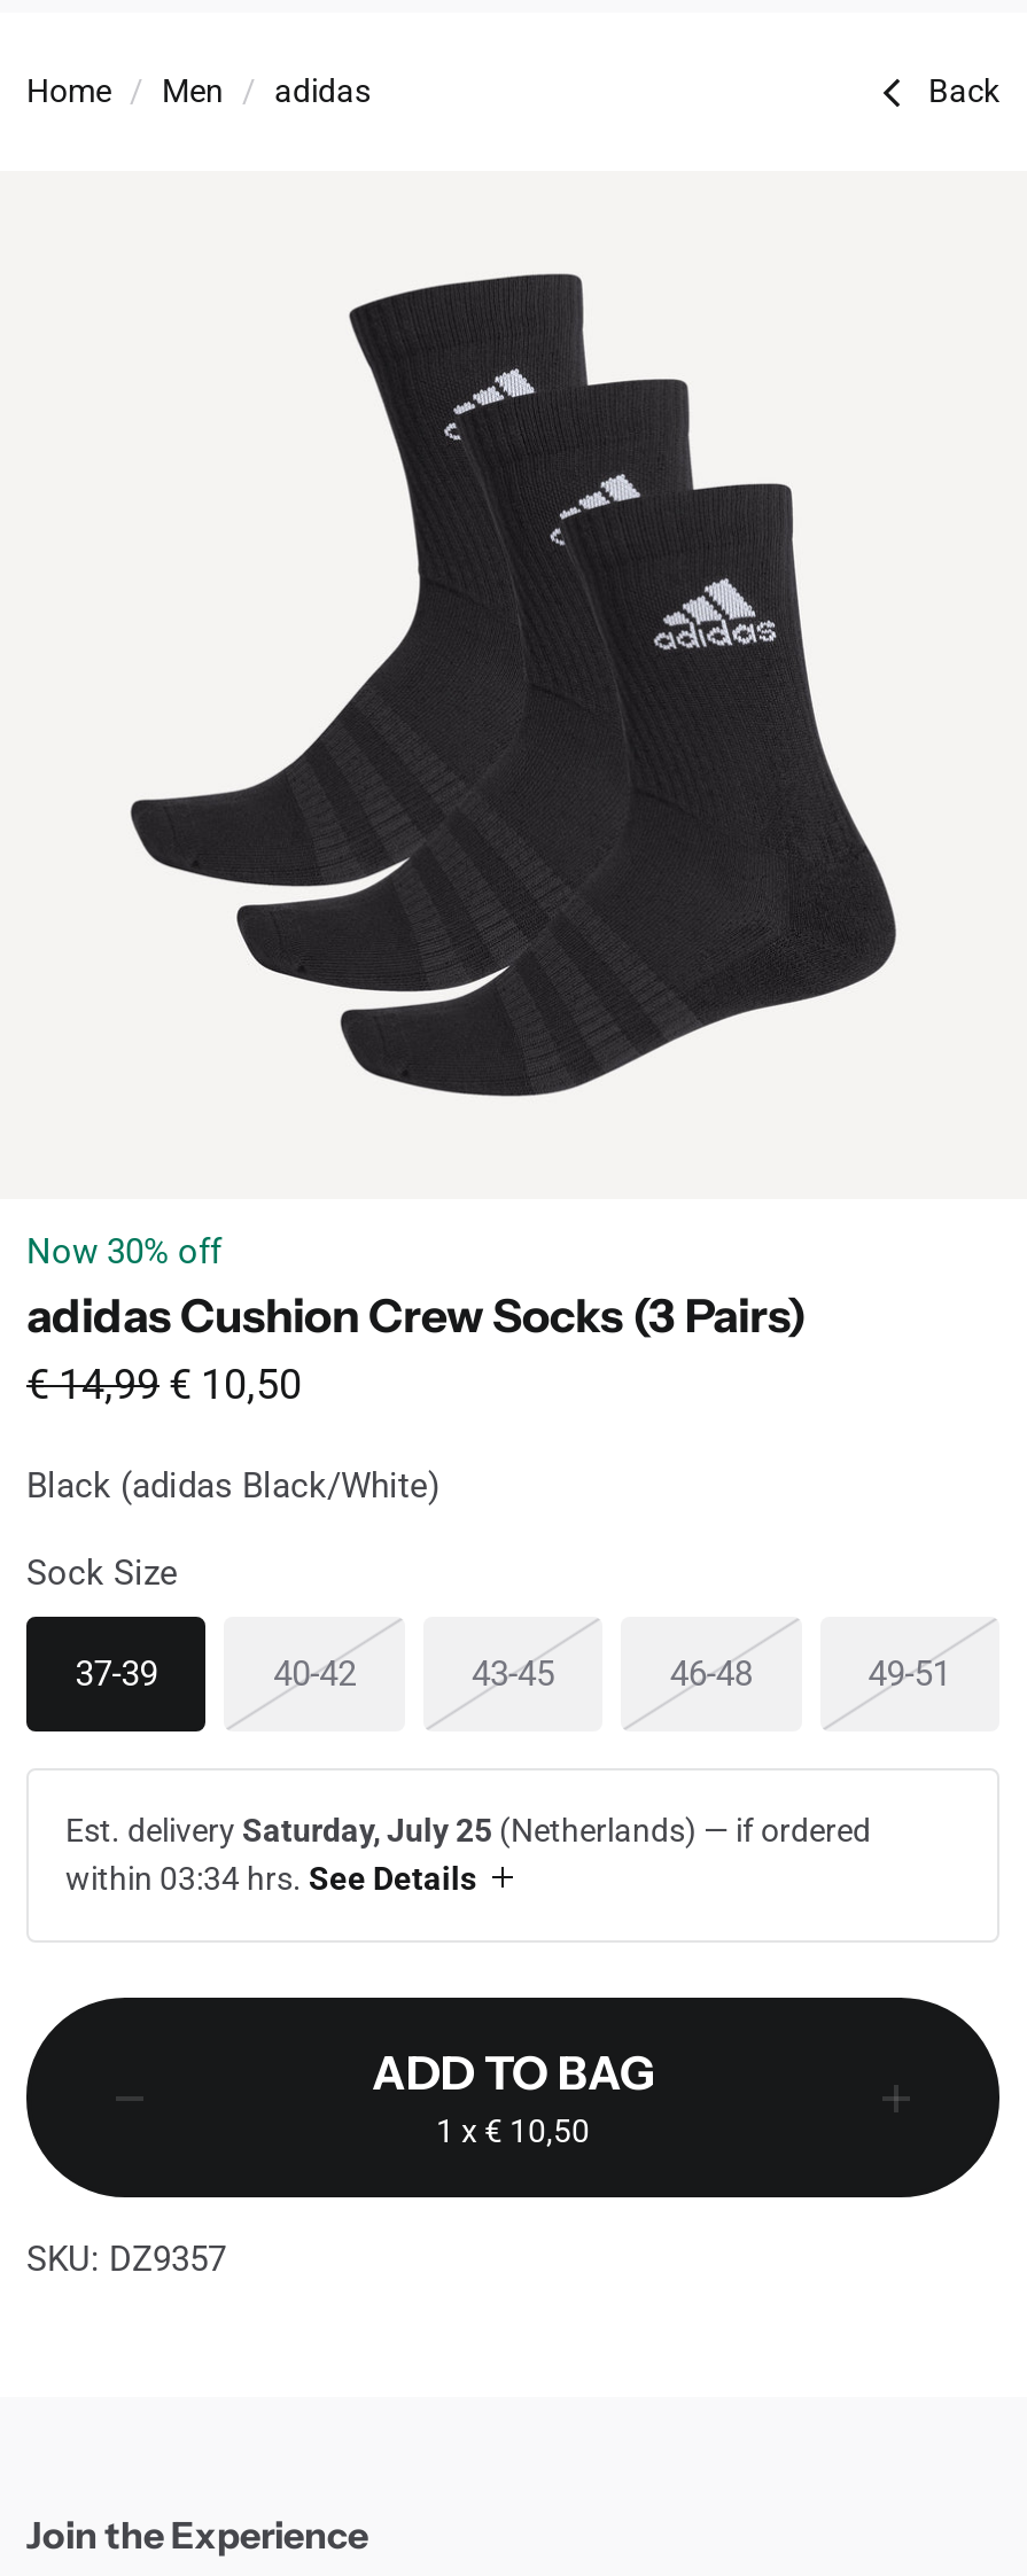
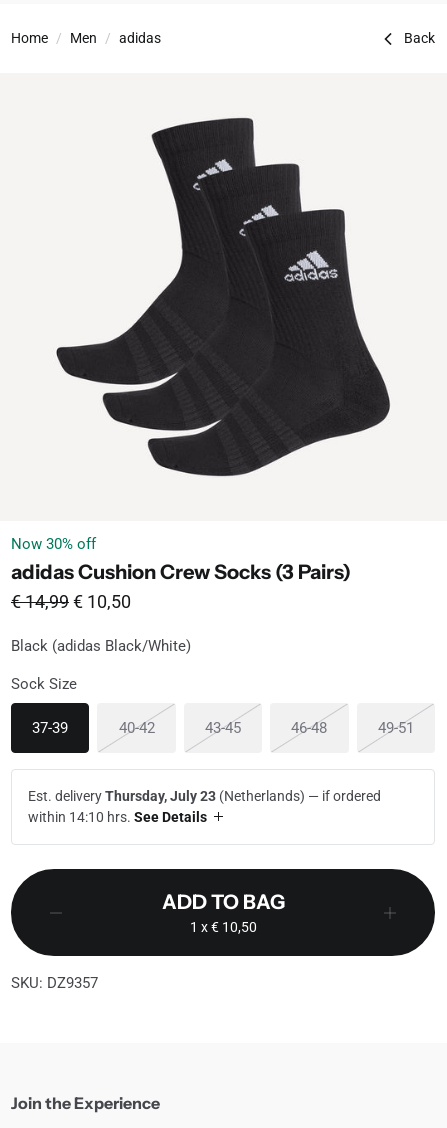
- Est. delivery Saturday, July 25 (Netherlands) — if ordered
+ Est. delivery Thursday, July 23 (Netherlands) — if ordered

- within 03:34 hrs. See Details
+ within 14:10 hrs. See Details
